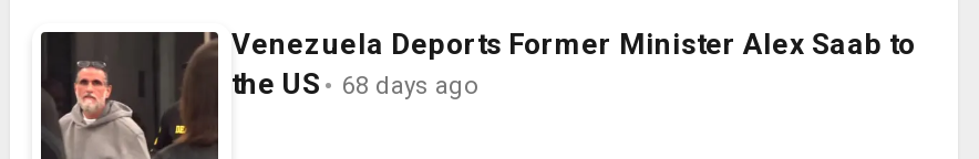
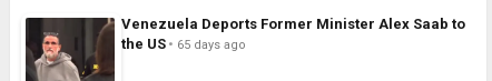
- the US 68 days ago
+ the US 65 days ago
